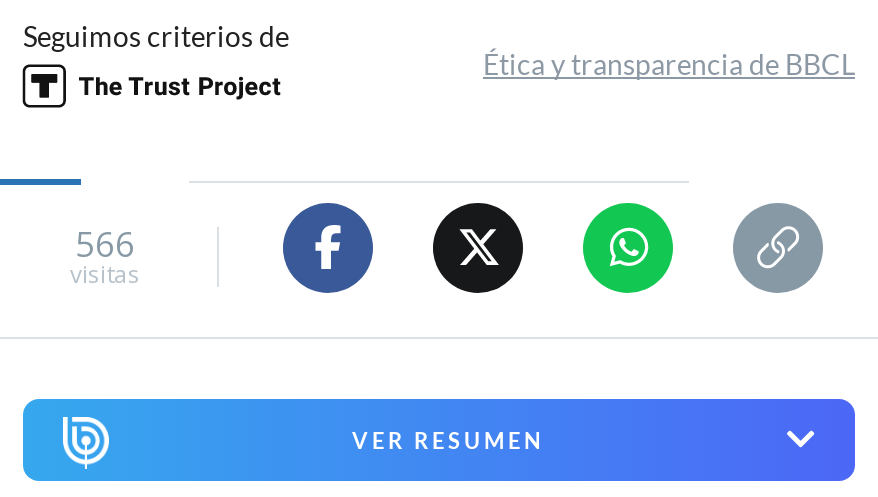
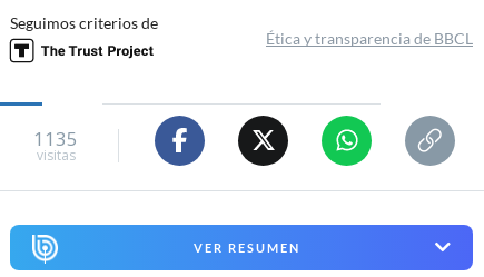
- 566
+ 1135
